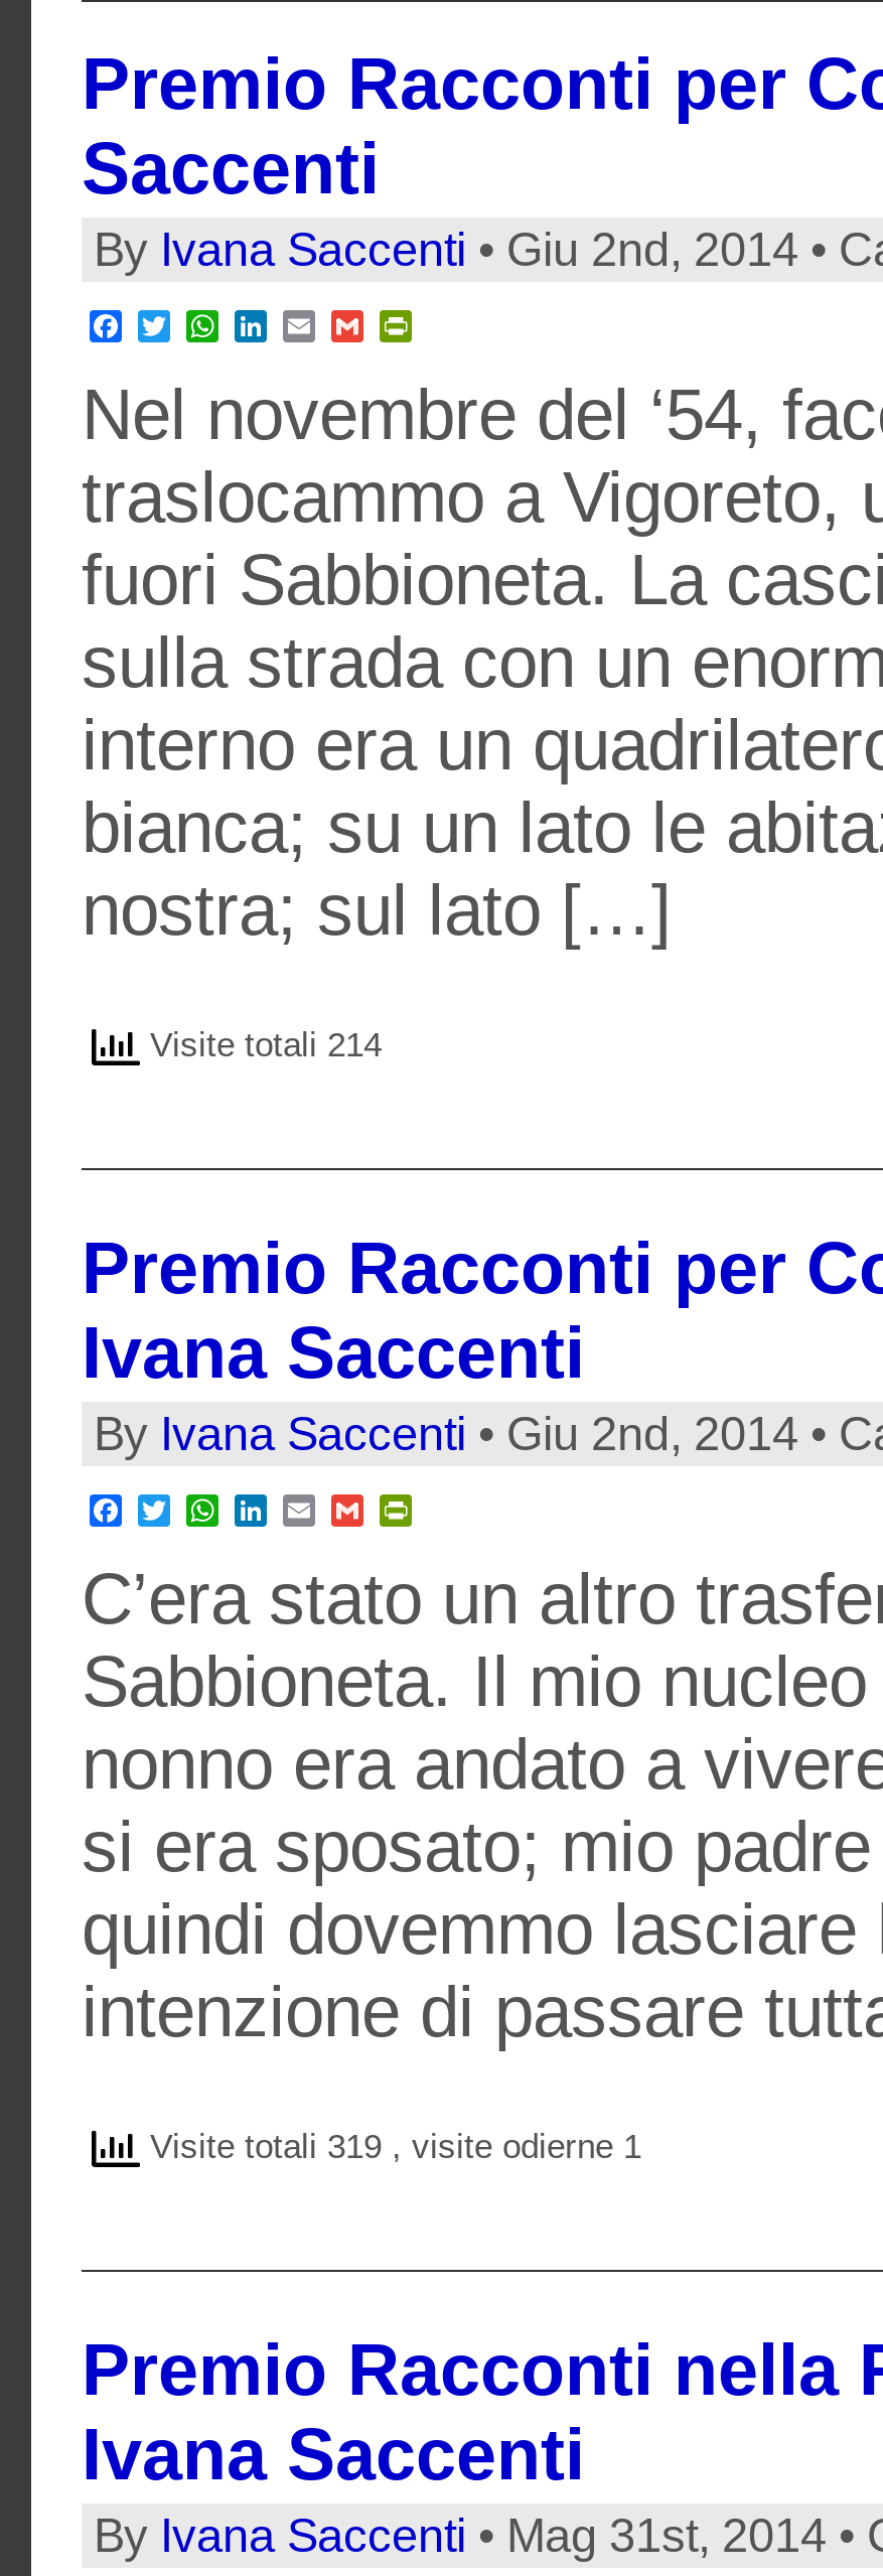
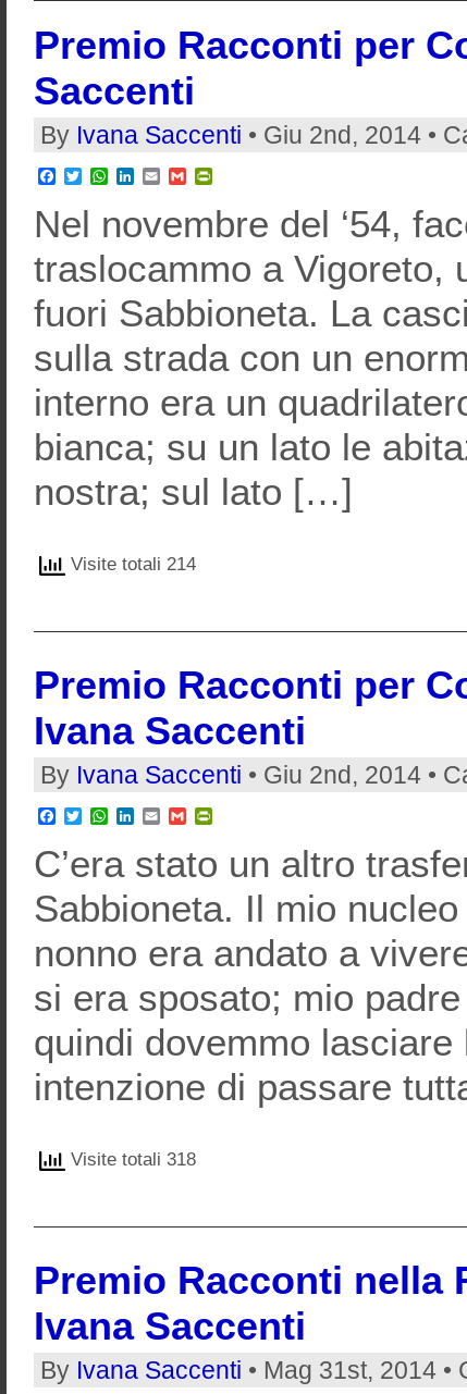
- Visite totali 319, visite odierne 1
+ Visite totali 318
